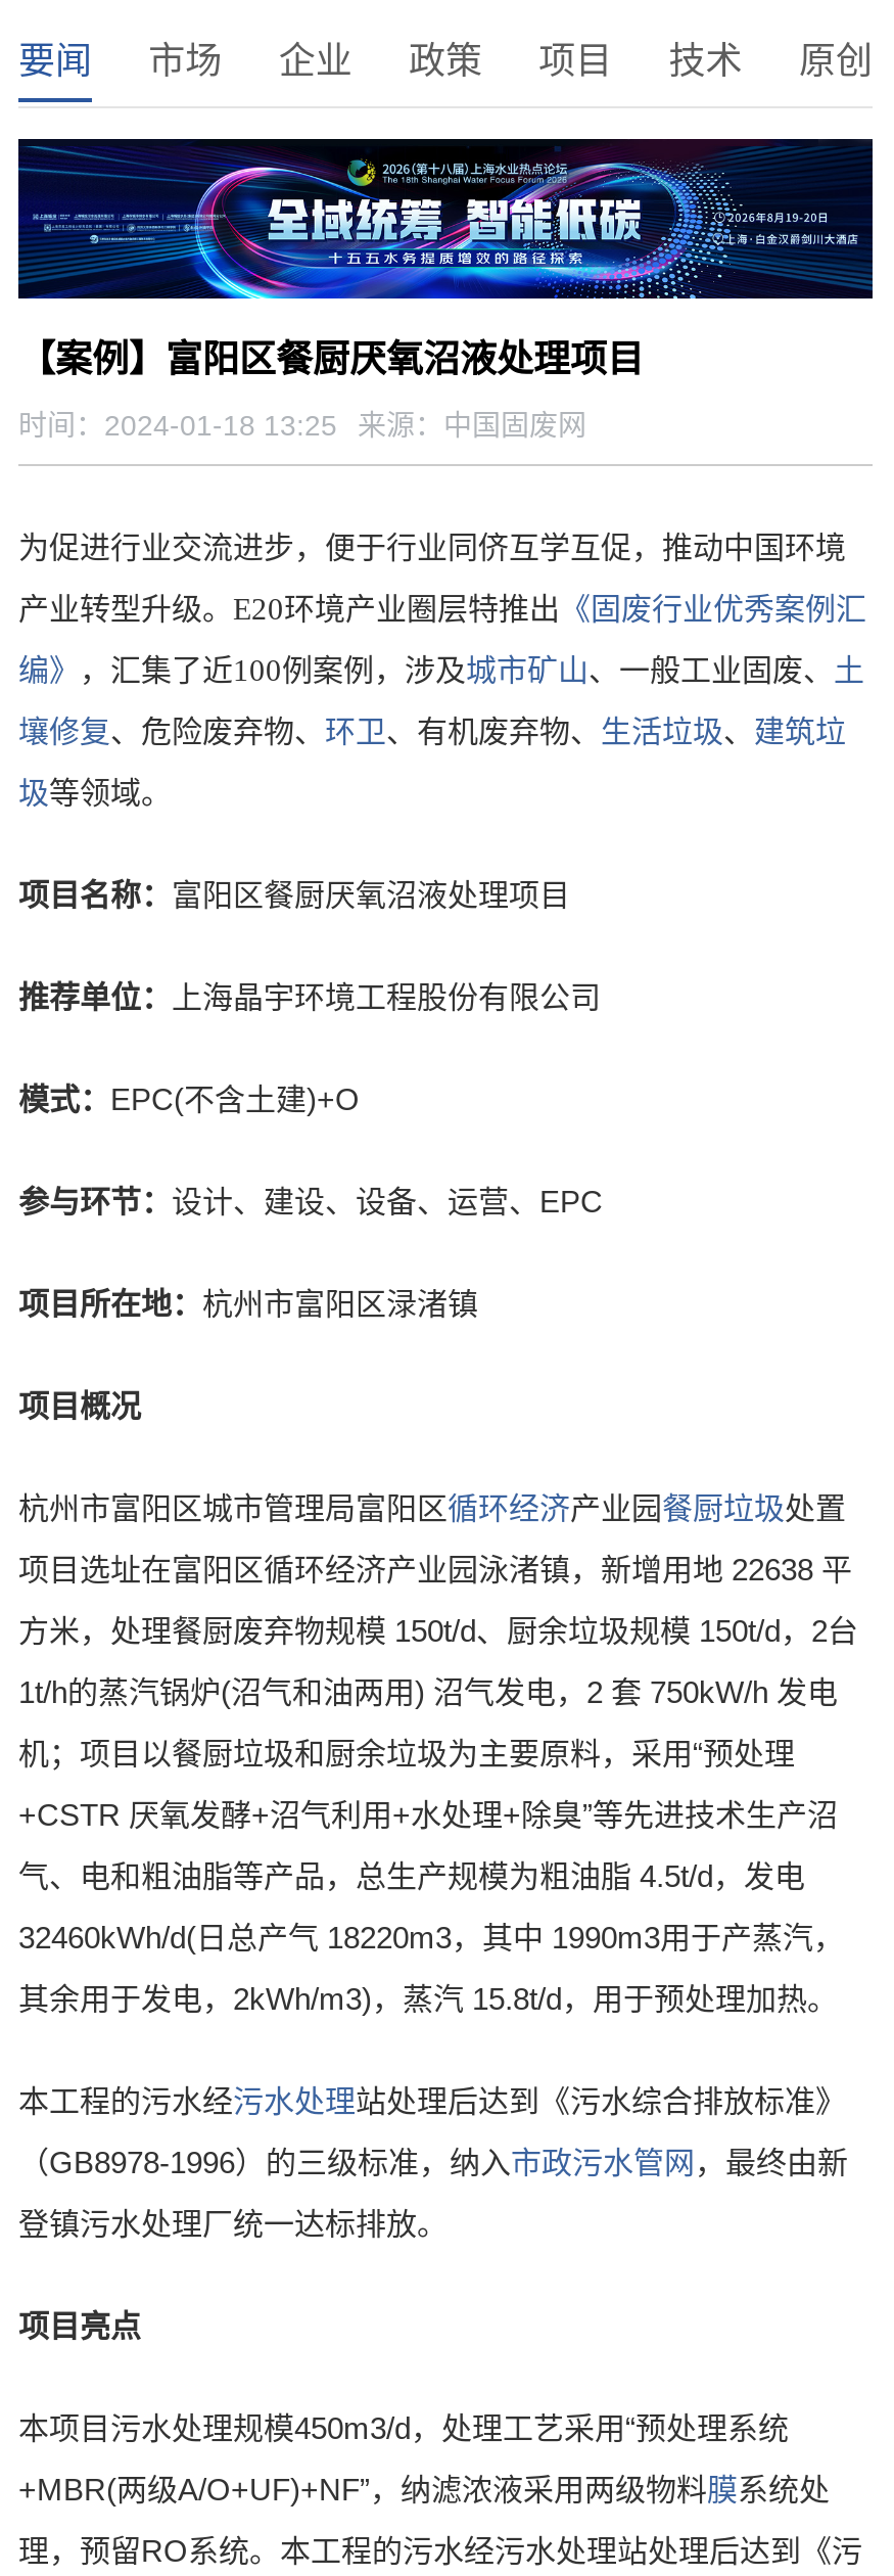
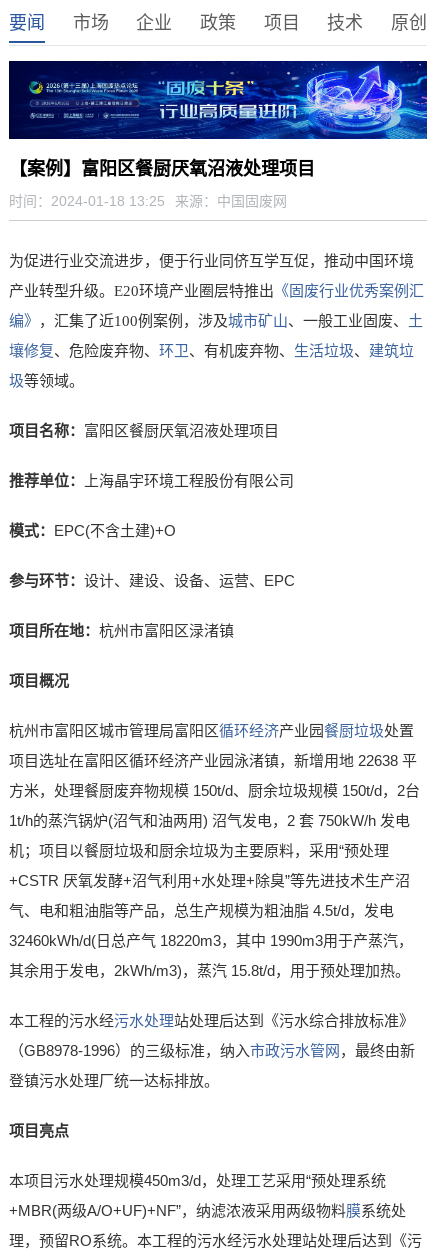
- [image]
+ [image]
